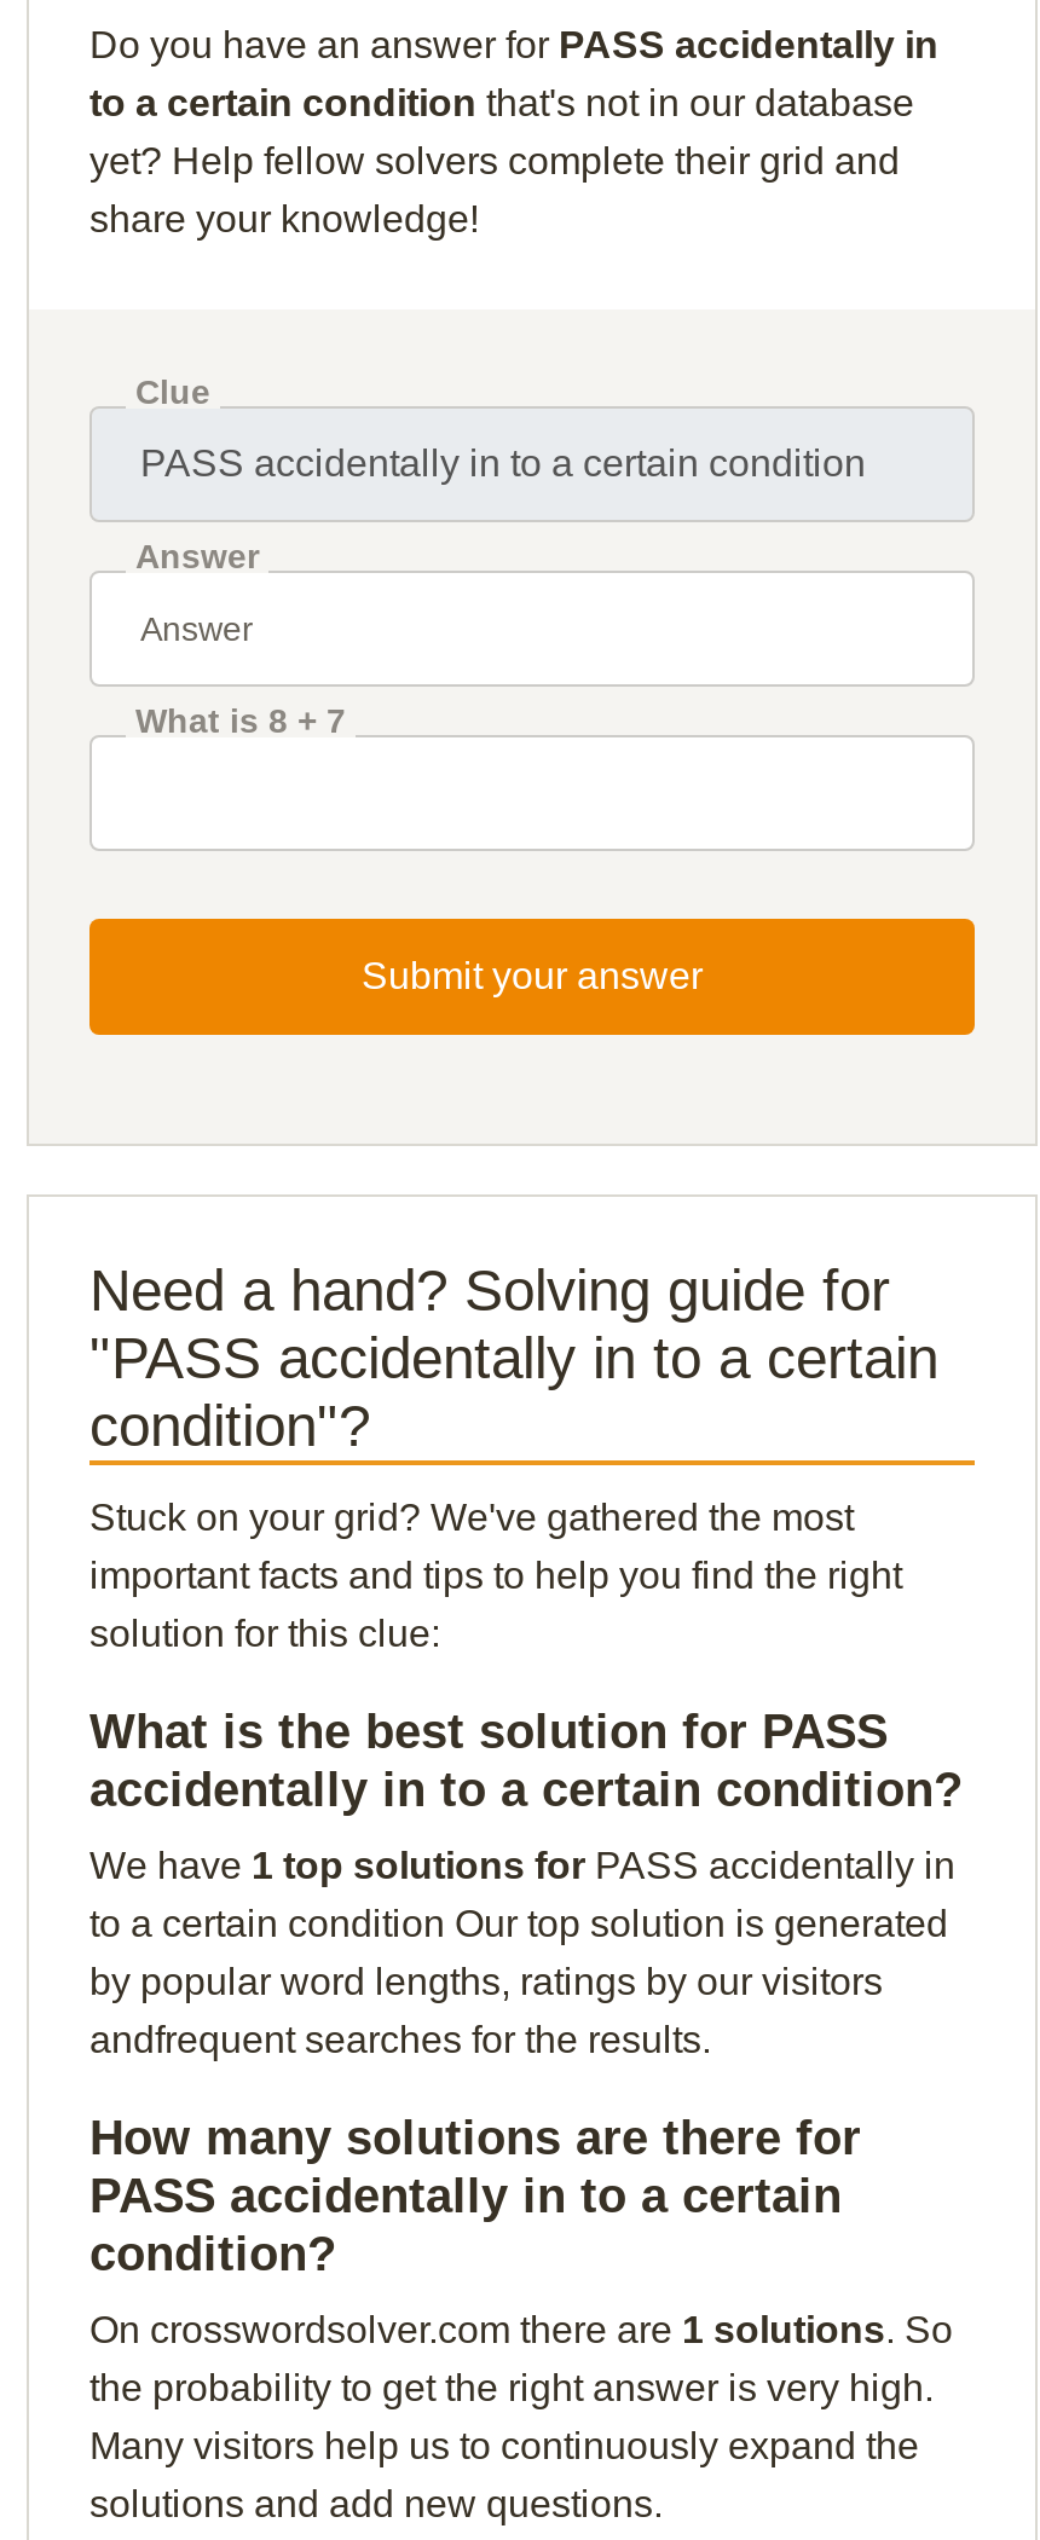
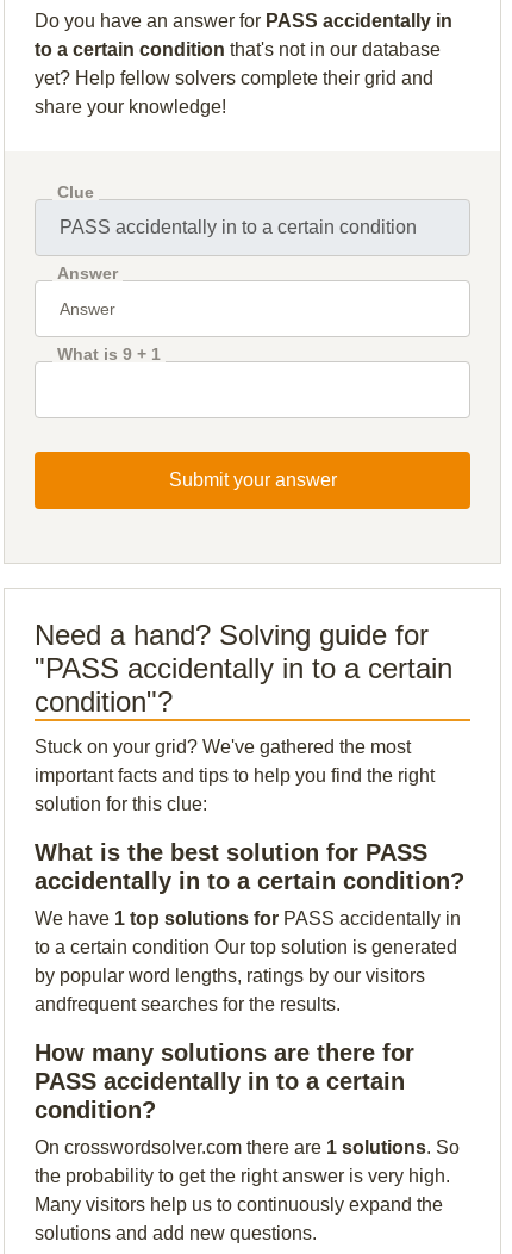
- What is 8 + 7
+ What is 9 + 1
